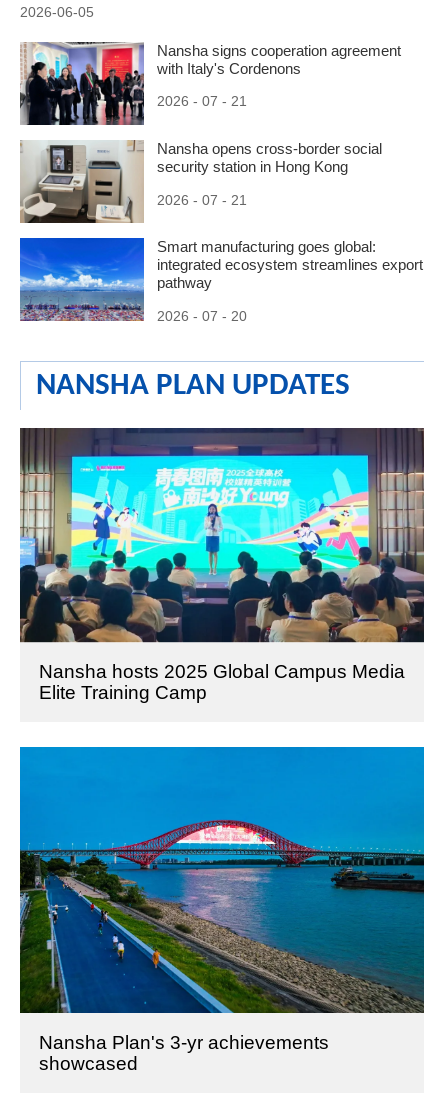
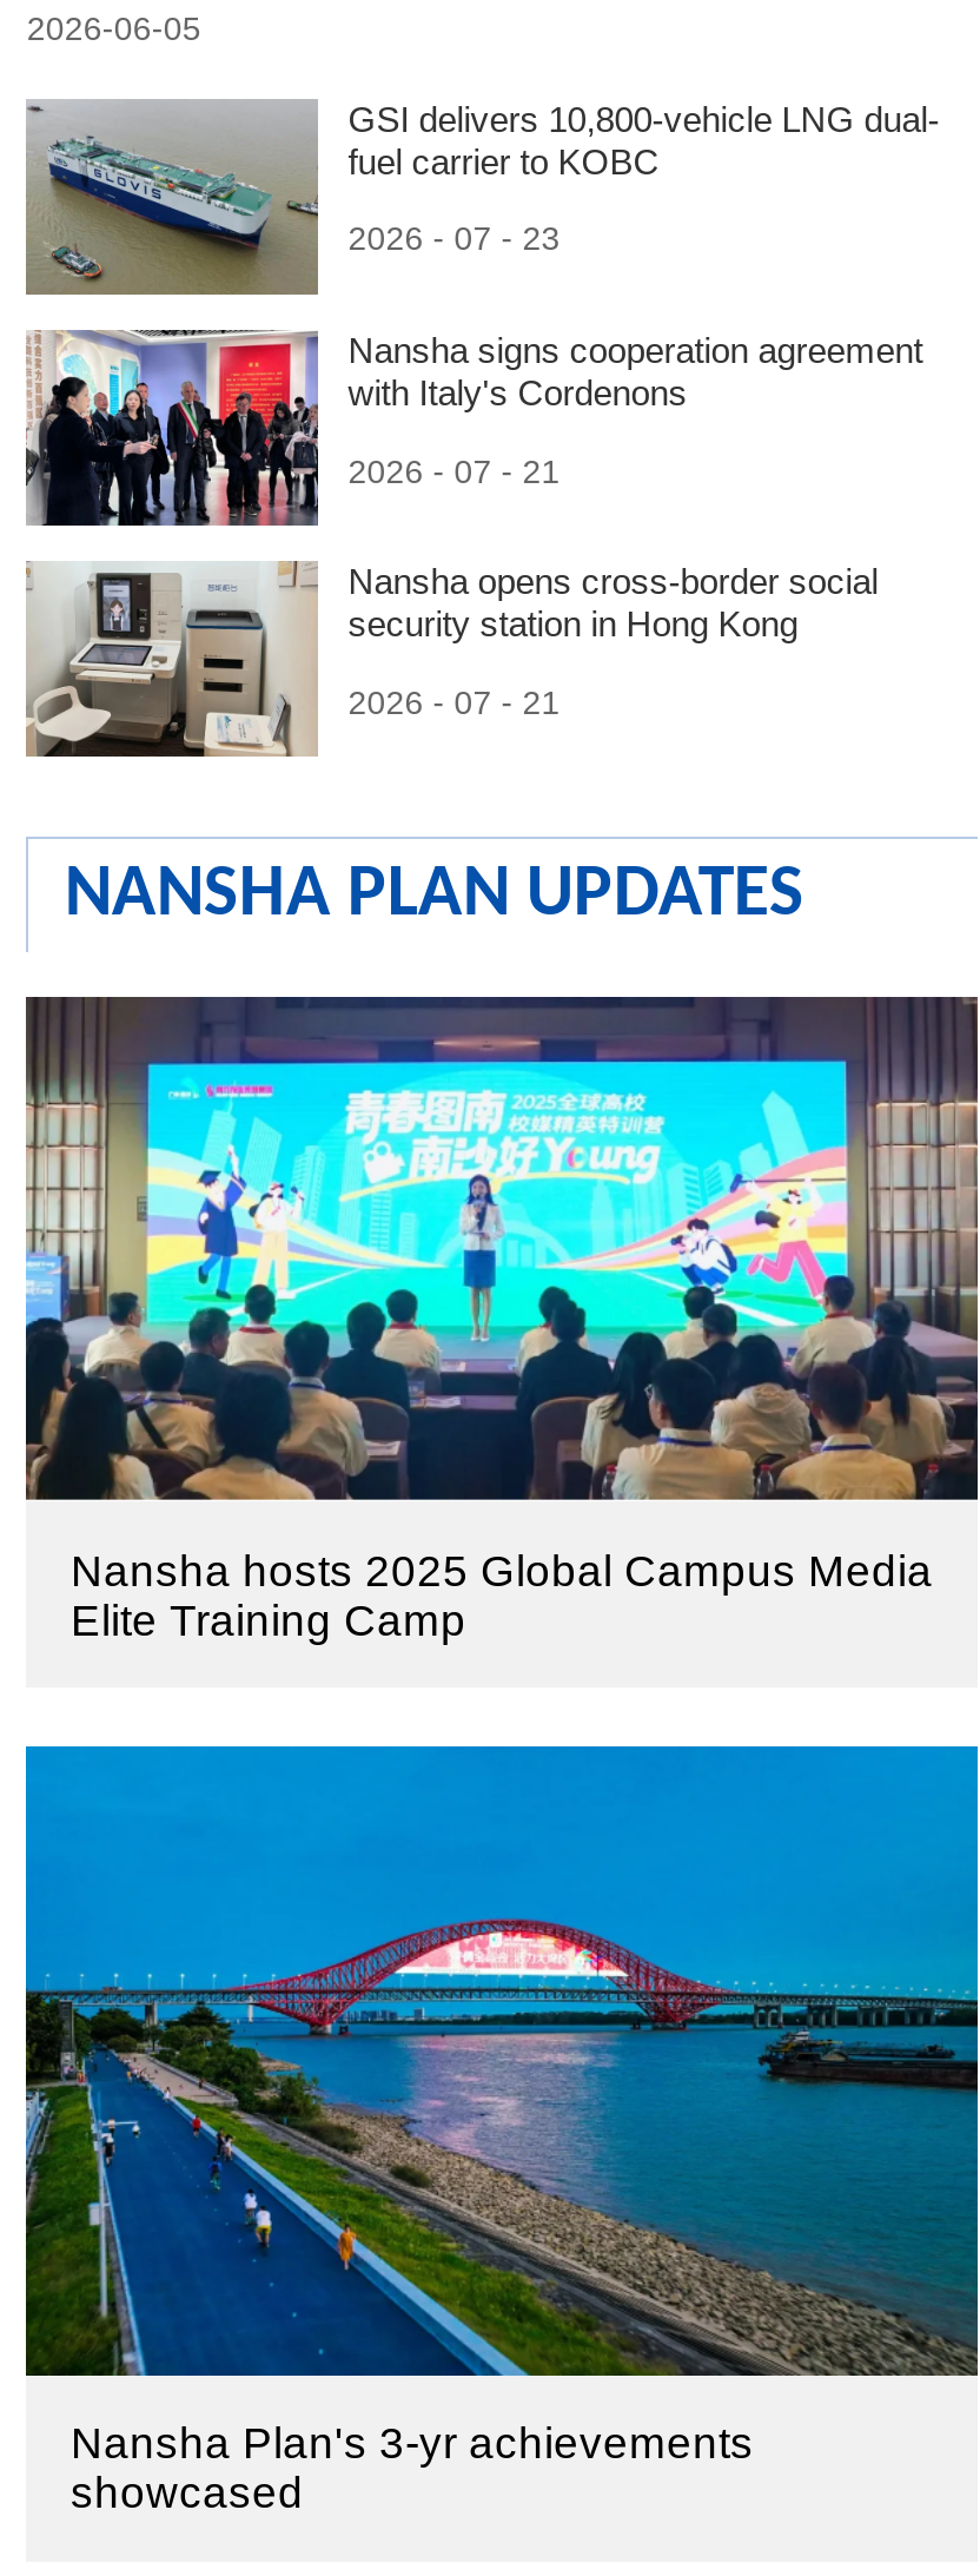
+ [image]
+ GSI delivers 10,800-vehicle LNG dual-
+ fuel carrier to KOBC
+ 2026 - 07 - 23

moved down: [image] | Nansha signs cooperation agreement | with Italy's Cordenons | 2026 - 07 - 21 | Nansha opens cross-border social | security station in Hong Kong | 2026 - 07 - 21

- [image]
- Smart manufacturing goes global:
- integrated ecosystem streamlines export
- pathway
- 2026 - 07 - 20
